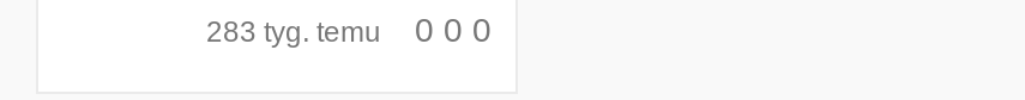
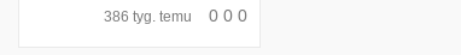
- 283 tyg. temu 0 0 0
+ 386 tyg. temu 0 0 0
